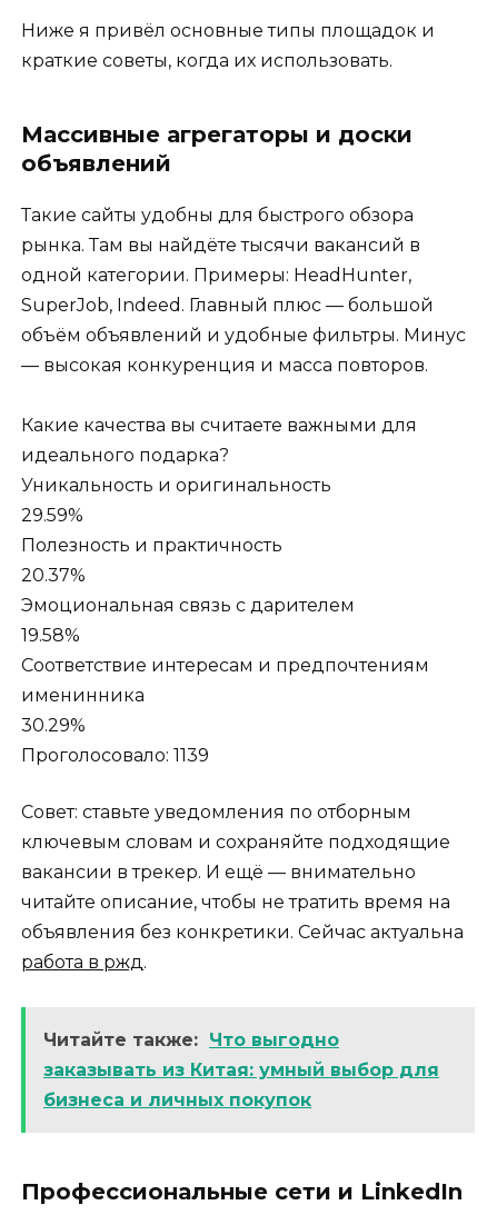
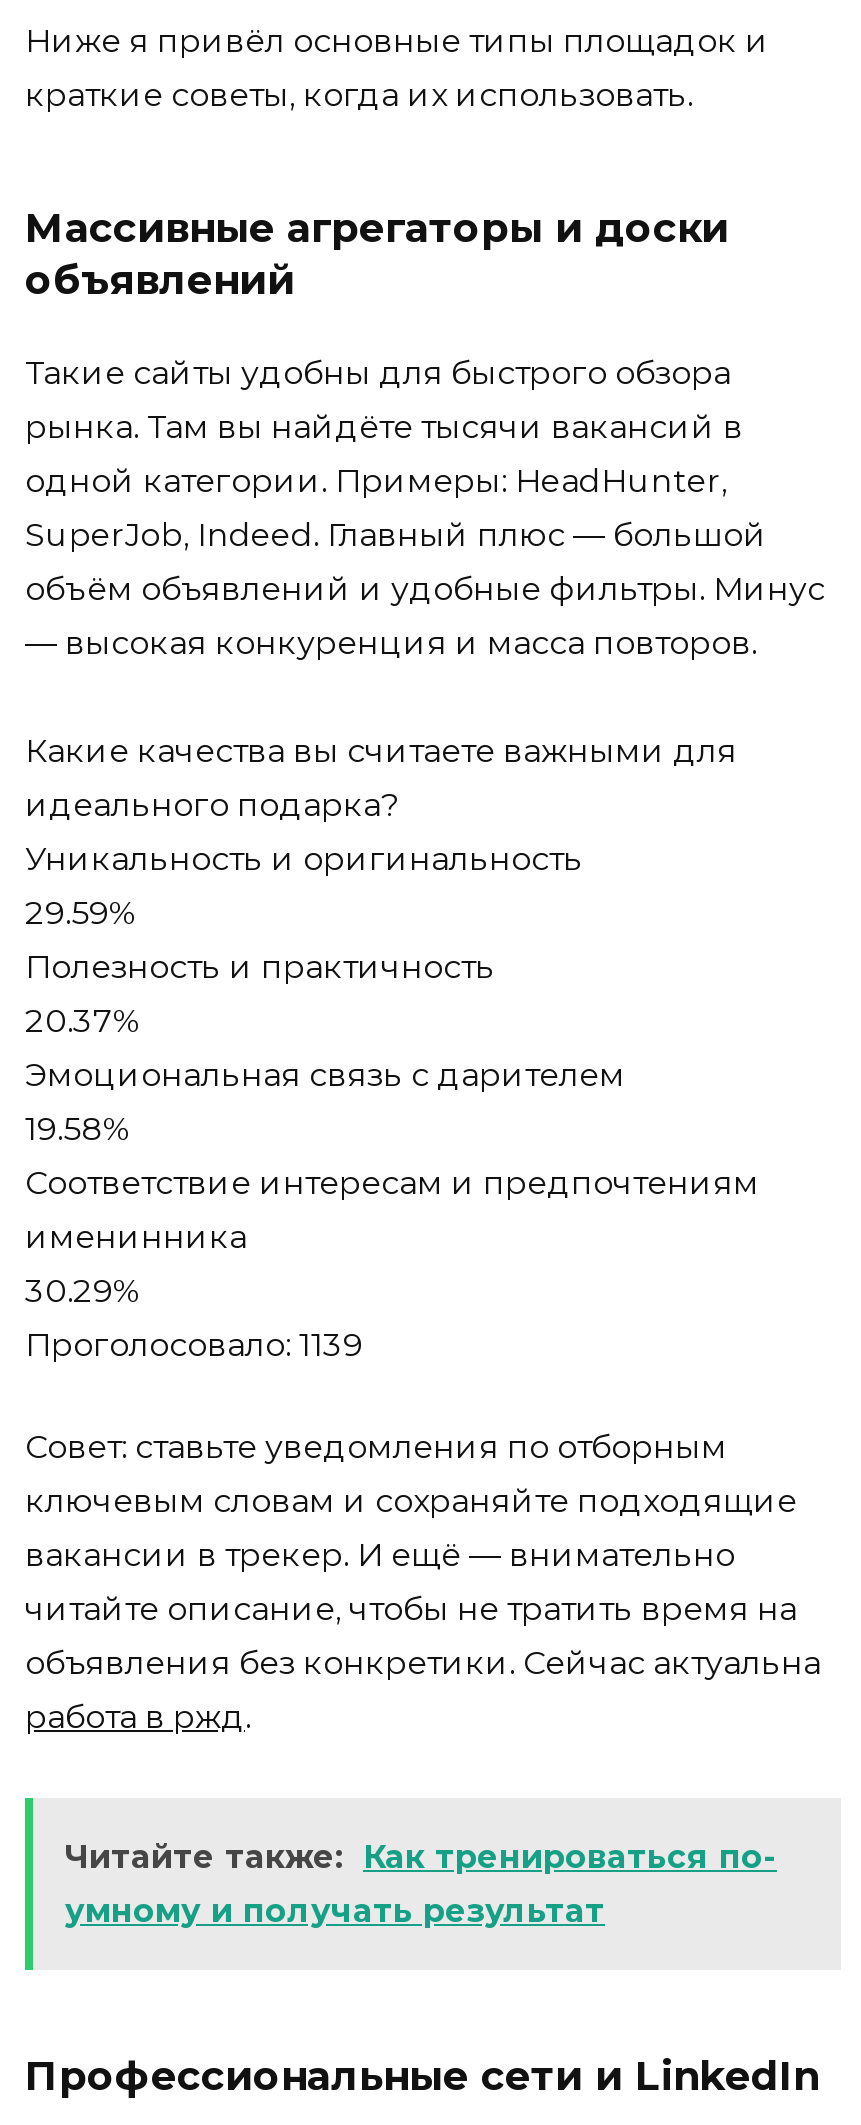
- Читайте также: Что выгодно
- заказывать из Китая: умный выбор для
- бизнеса и личных покупок
+ Читайте также: Как тренироваться по-
+ умному и получать результат
